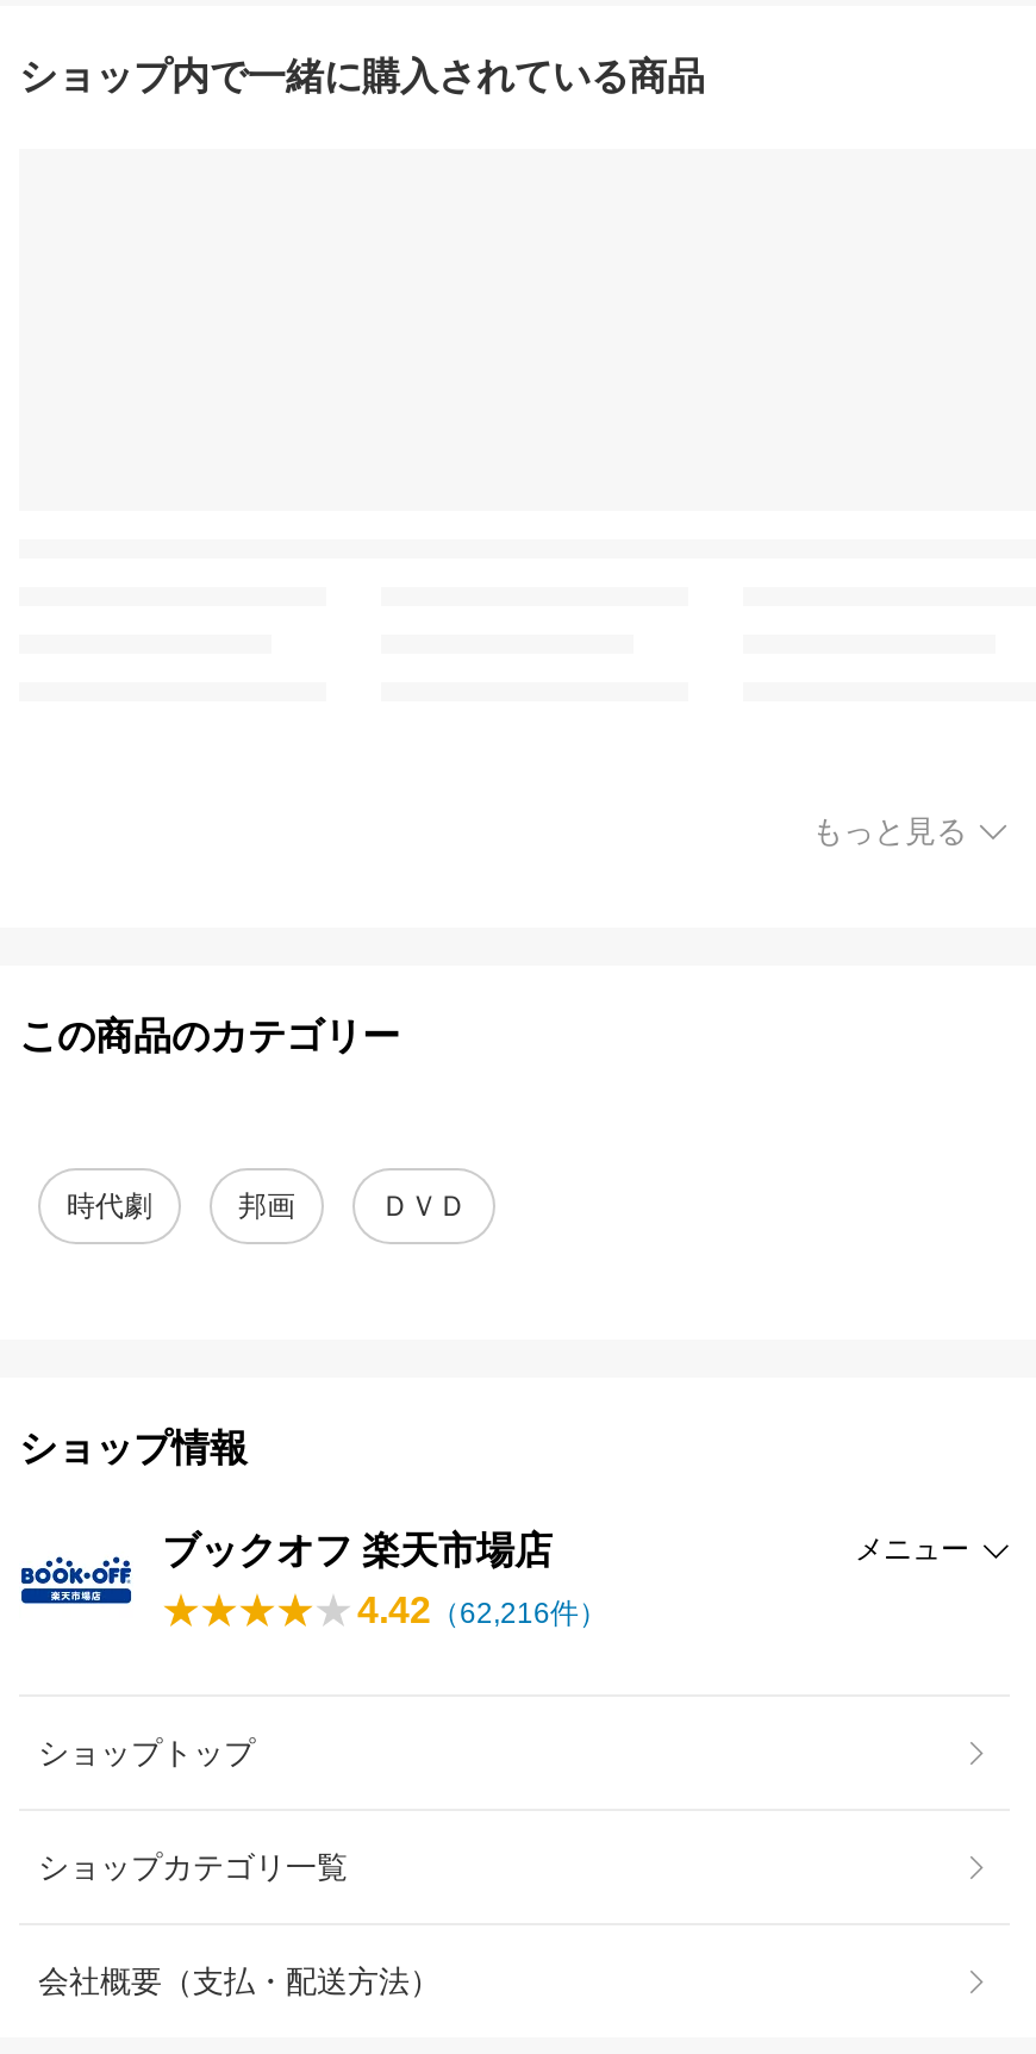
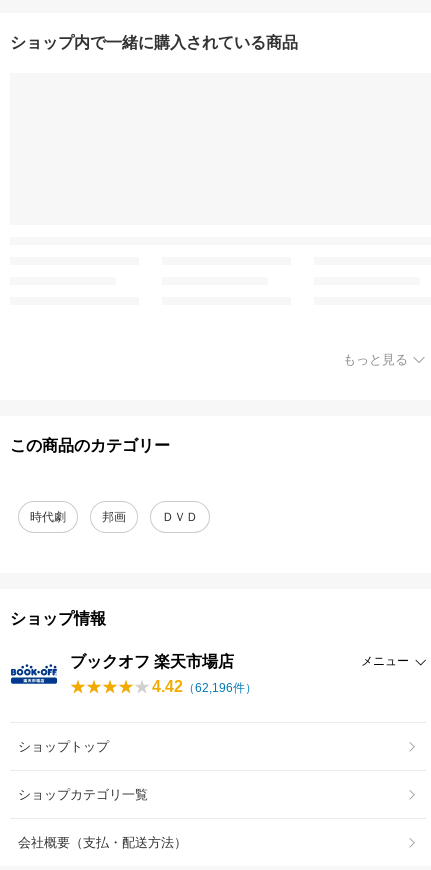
- 4.42（62,216件）
+ 4.42（62,196件）
